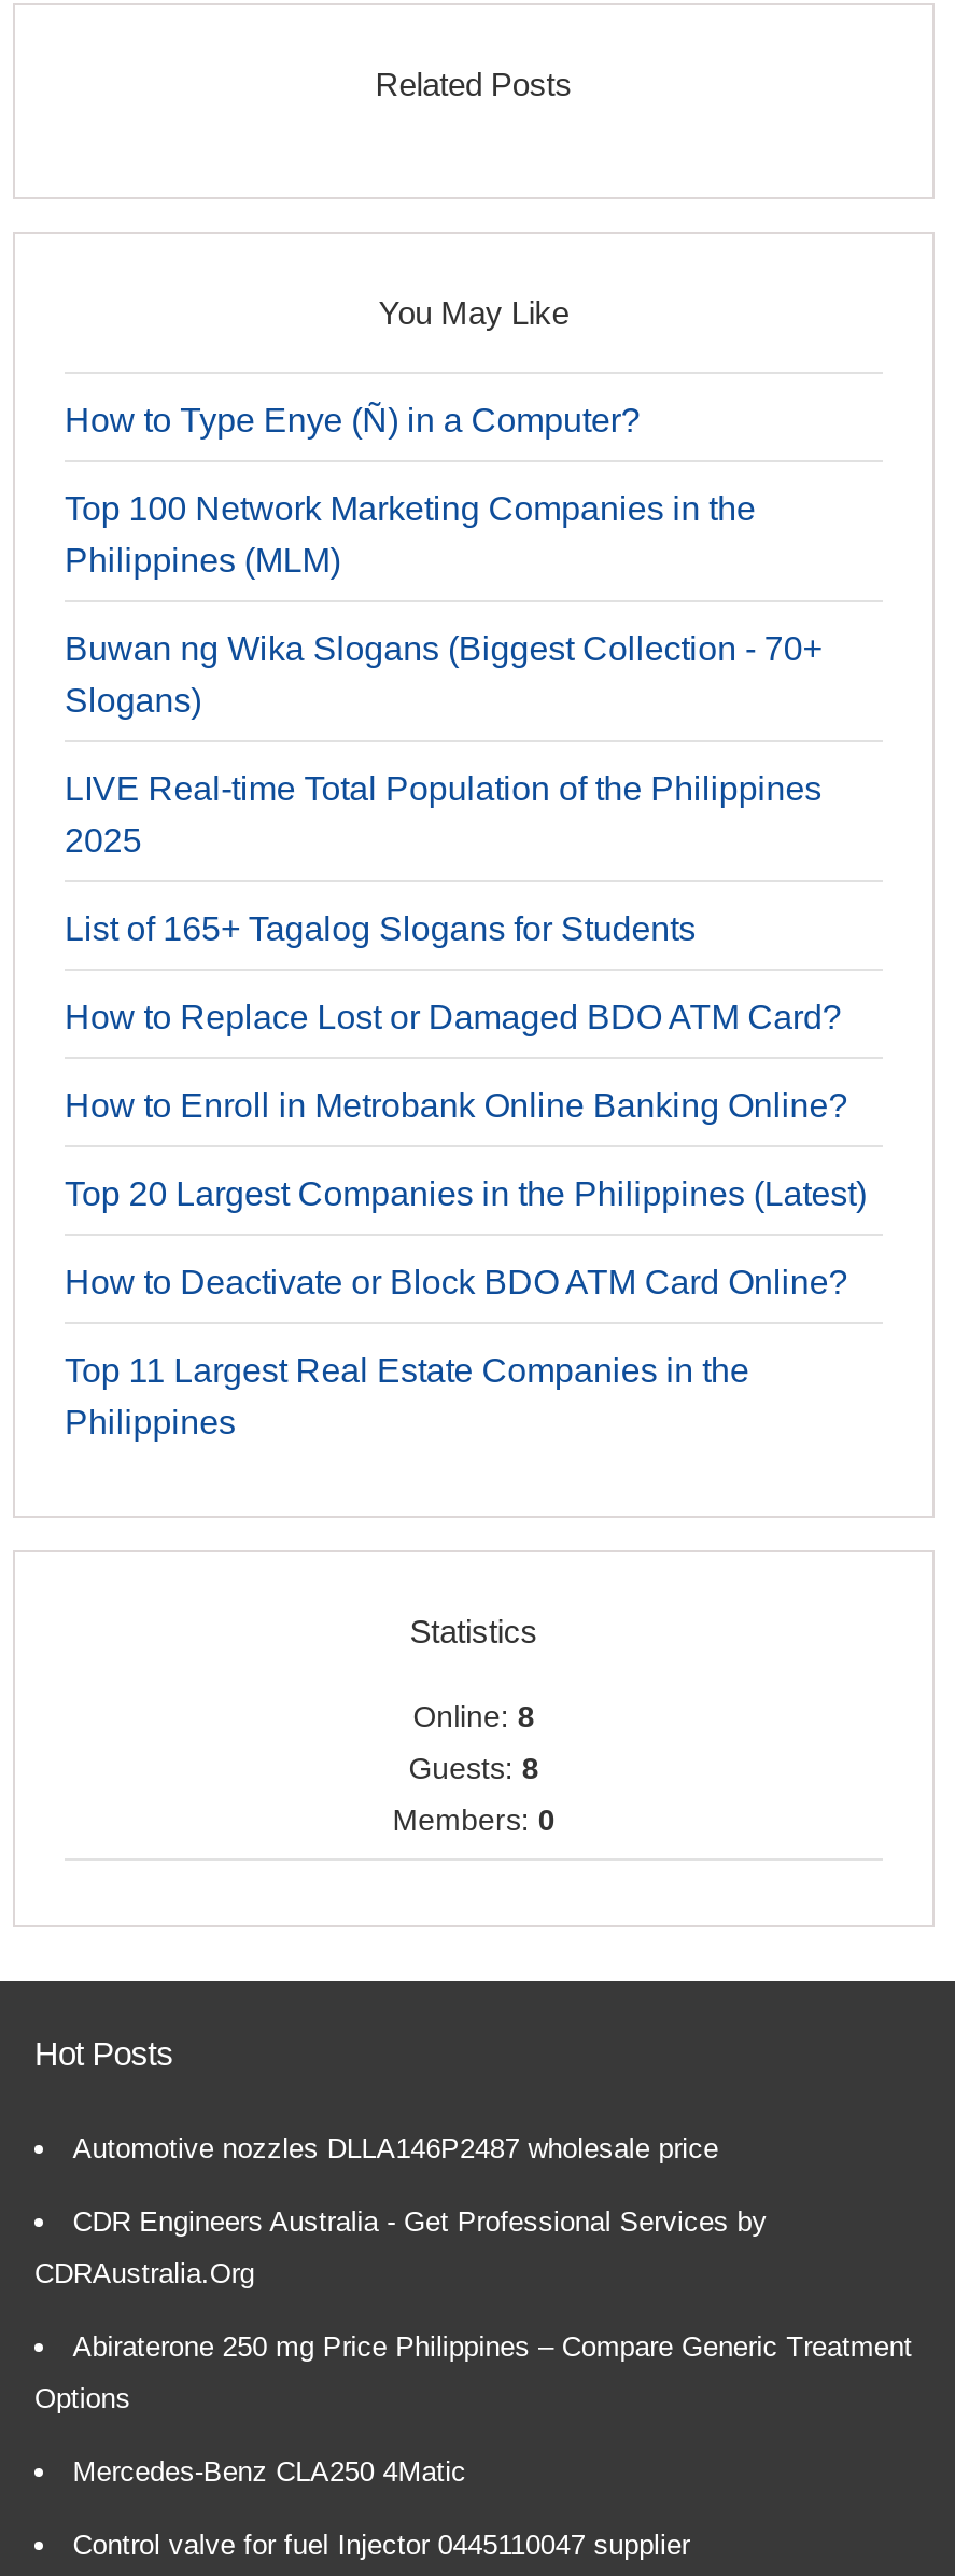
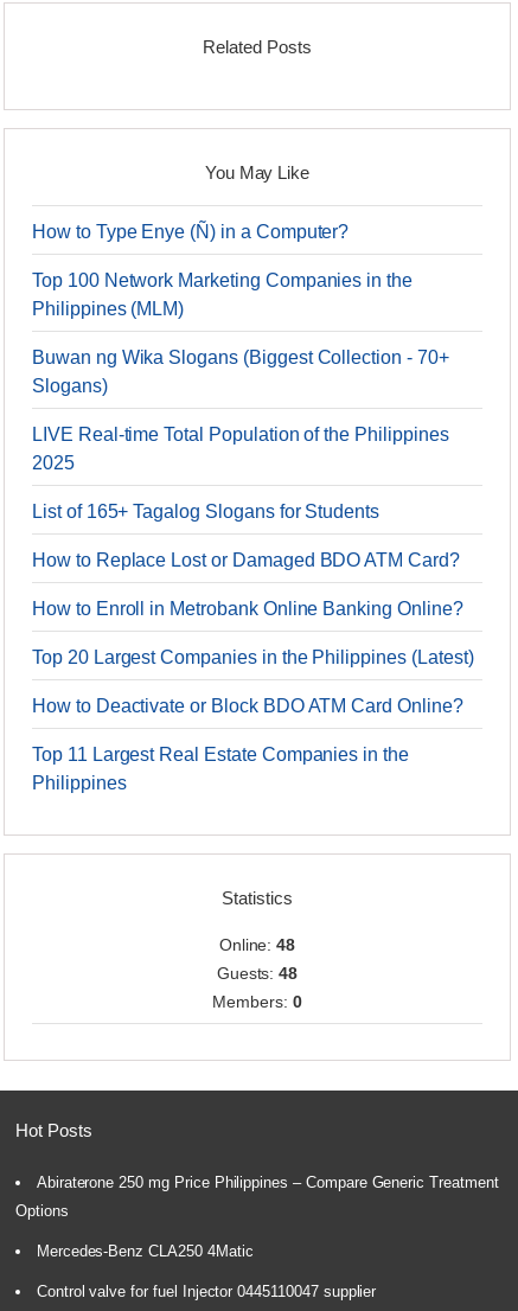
- Online: 8
+ Online: 48

- Guests: 8
+ Guests: 48

- Automotive nozzles DLLA146P2487 wholesale price
- CDR Engineers Australia - Get Professional Services by
- CDRAustralia.Org
